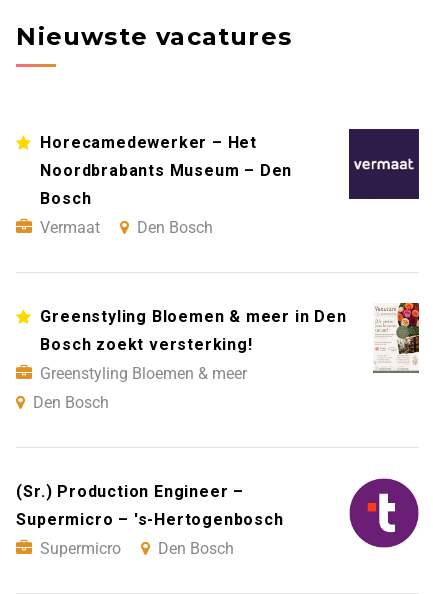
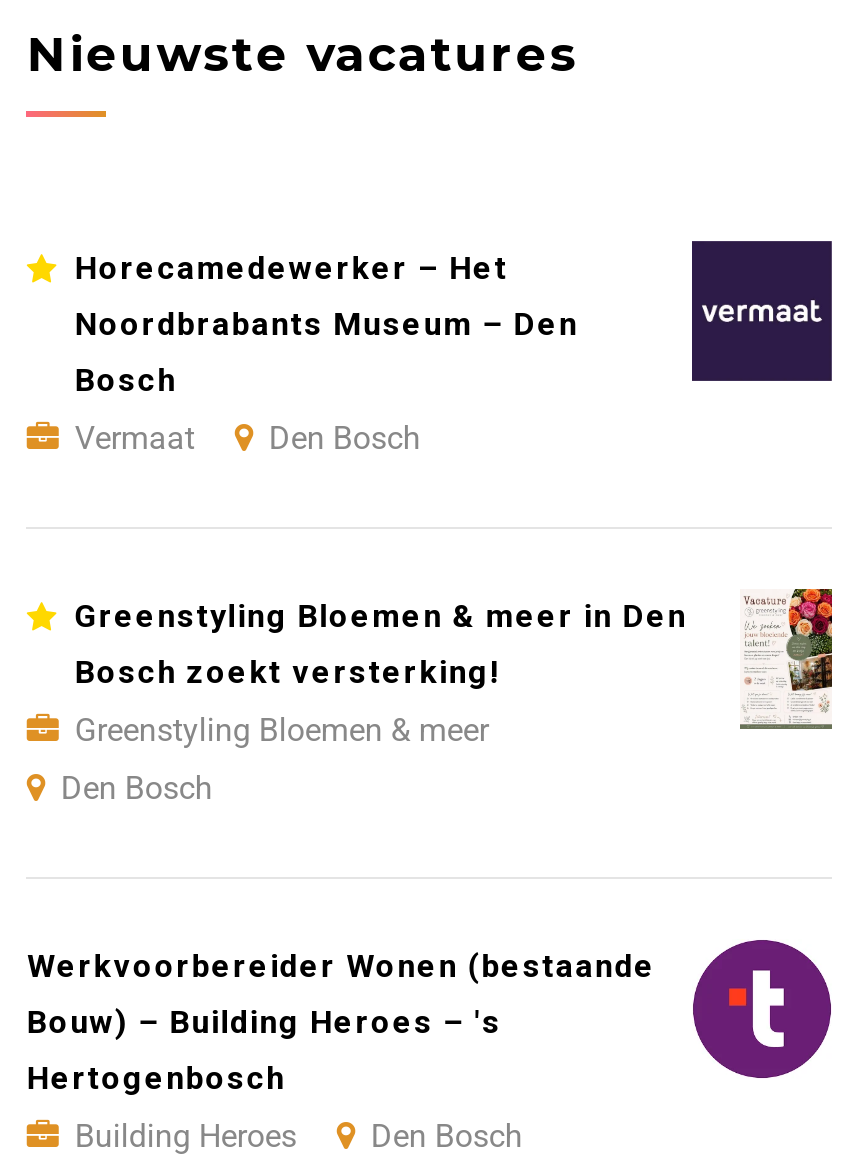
- (Sr.) Production Engineer –
- Supermicro – 's-Hertogenbosch
- Supermicro
+ Werkvoorbereider Wonen (bestaande
+ Bouw) – Building Heroes – 's
+ Hertogenbosch
+ Building Heroes
